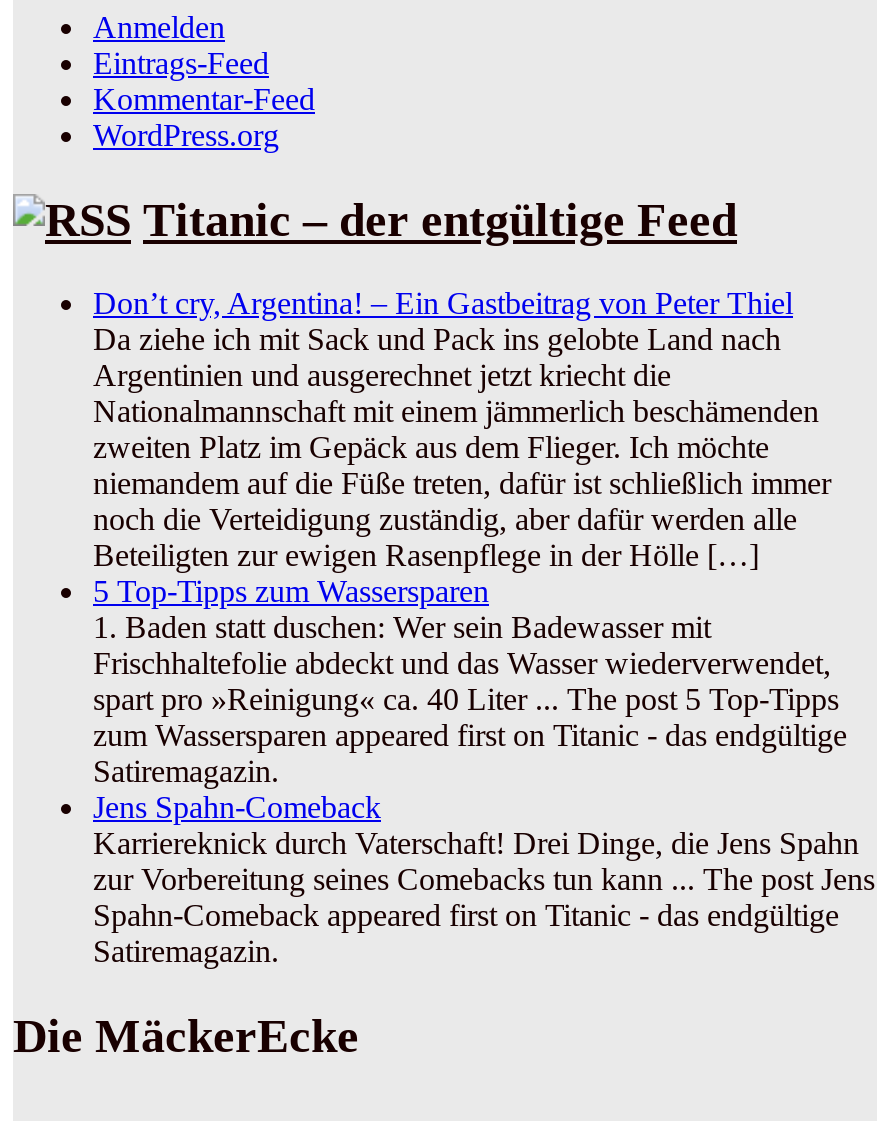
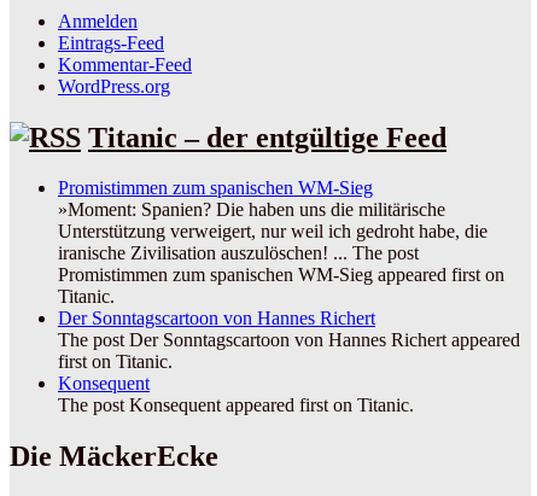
- Don’t cry, Argentina! – Ein Gastbeitrag von Peter Thiel
- Da ziehe ich mit Sack und Pack ins gelobte Land nach
- Argentinien und ausgerechnet jetzt kriecht die
- Nationalmannschaft mit einem jämmerlich beschämenden
- zweiten Platz im Gepäck aus dem Flieger. Ich möchte
- niemandem auf die Füße treten, dafür ist schließlich immer
- noch die Verteidigung zuständig, aber dafür werden alle
- Beteiligten zur ewigen Rasenpflege in der Hölle […]
- 5 Top-Tipps zum Wassersparen
- 1. Baden statt duschen: Wer sein Badewasser mit
- Frischhaltefolie abdeckt und das Wasser wiederverwendet,
- spart pro »Reinigung« ca. 40 Liter ... The post 5 Top-Tipps
- zum Wassersparen appeared first on Titanic - das endgültige
- Satiremagazin.
- Jens Spahn-Comeback
- Karriereknick durch Vaterschaft! Drei Dinge, die Jens Spahn
- zur Vorbereitung seines Comebacks tun kann ... The post Jens
- Spahn-Comeback appeared first on Titanic - das endgültige
- Satiremagazin.
+ Promistimmen zum spanischen WM-Sieg
+ »Moment: Spanien? Die haben uns die militärische
+ Unterstützung verweigert, nur weil ich gedroht habe, die
+ iranische Zivilisation auszulöschen! ... The post
+ Promistimmen zum spanischen WM-Sieg appeared first on
+ Titanic.
+ Der Sonntagscartoon von Hannes Richert
+ The post Der Sonntagscartoon von Hannes Richert appeared
+ first on Titanic.
+ Konsequent
+ The post Konsequent appeared first on Titanic.
